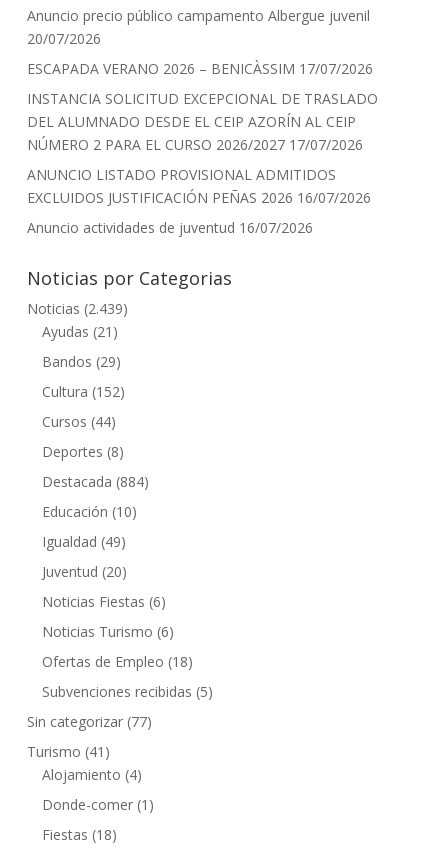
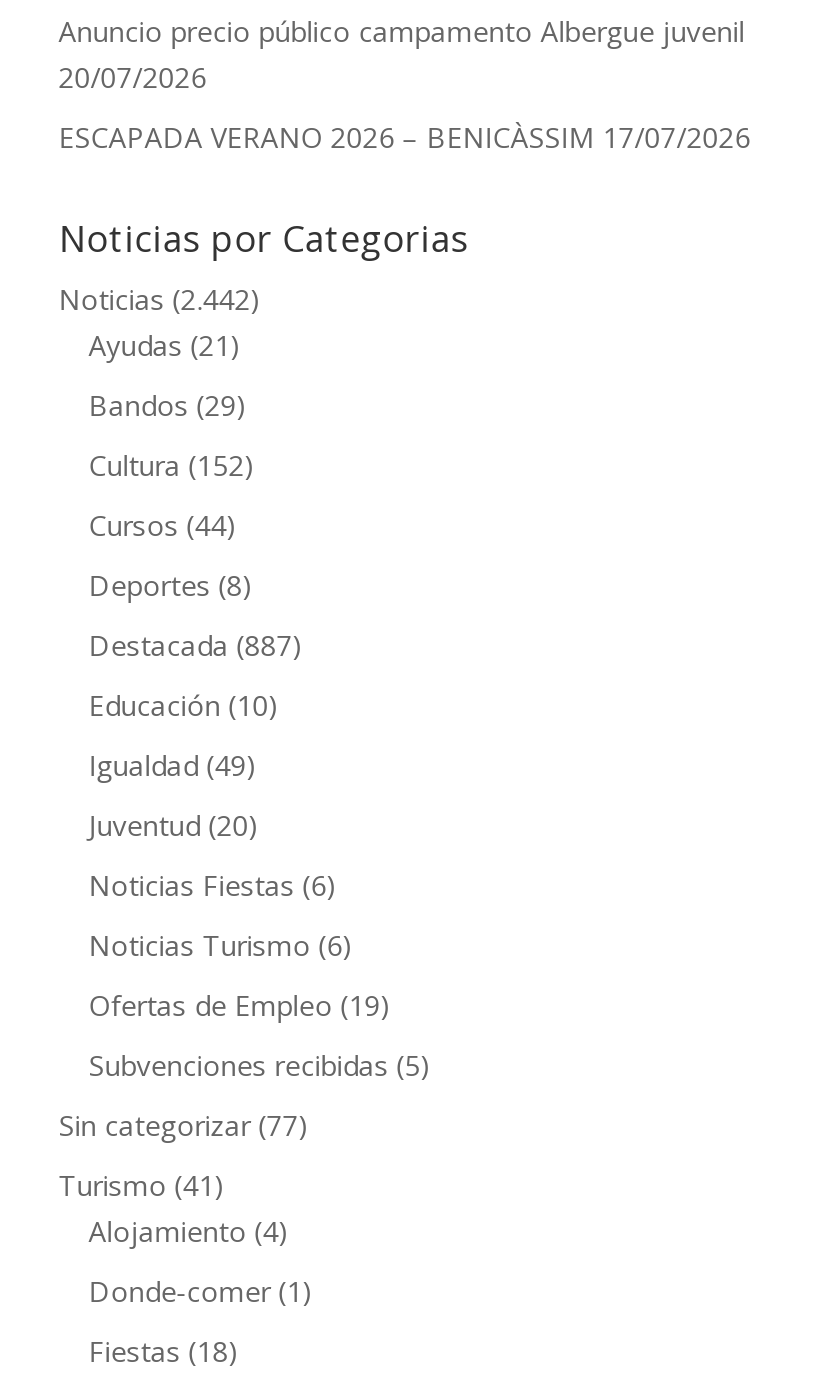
- INSTANCIA SOLICITUD EXCEPCIONAL DE TRASLADO
- DEL ALUMNADO DESDE EL CEIP AZORÍN AL CEIP
- NÚMERO 2 PARA EL CURSO 2026/2027 17/07/2026
- ANUNCIO LISTADO PROVISIONAL ADMITIDOS
- EXCLUIDOS JUSTIFICACIÓN PEÑAS 2026 16/07/2026
- Anuncio actividades de juventud 16/07/2026

- Noticias (2.439)
+ Noticias (2.442)

- Destacada (884)
+ Destacada (887)

- Ofertas de Empleo (18)
+ Ofertas de Empleo (19)
